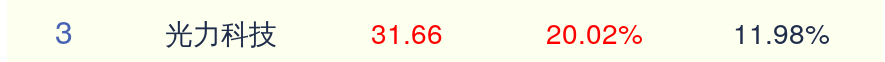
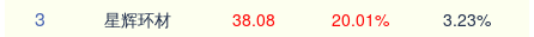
- 光力科技
- 31.66
- 20.02%
- 11.98%
+ 星辉环材
+ 38.08
+ 20.01%
+ 3.23%
